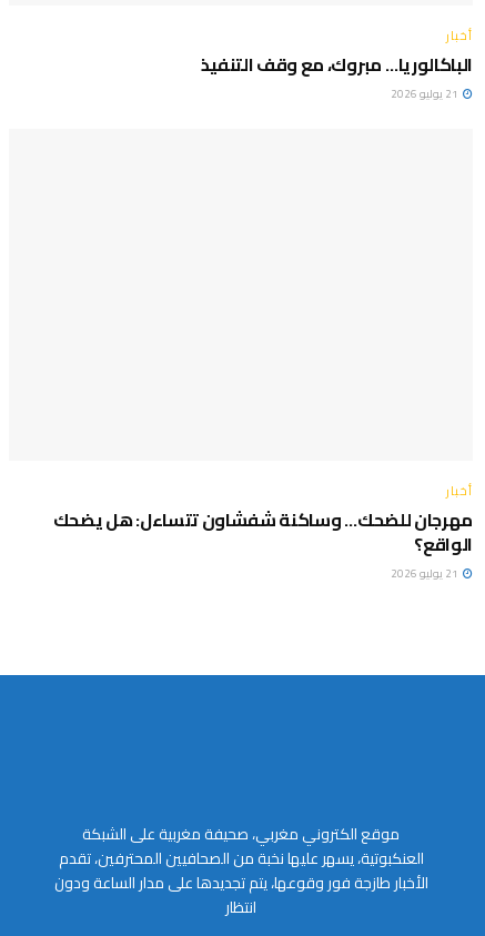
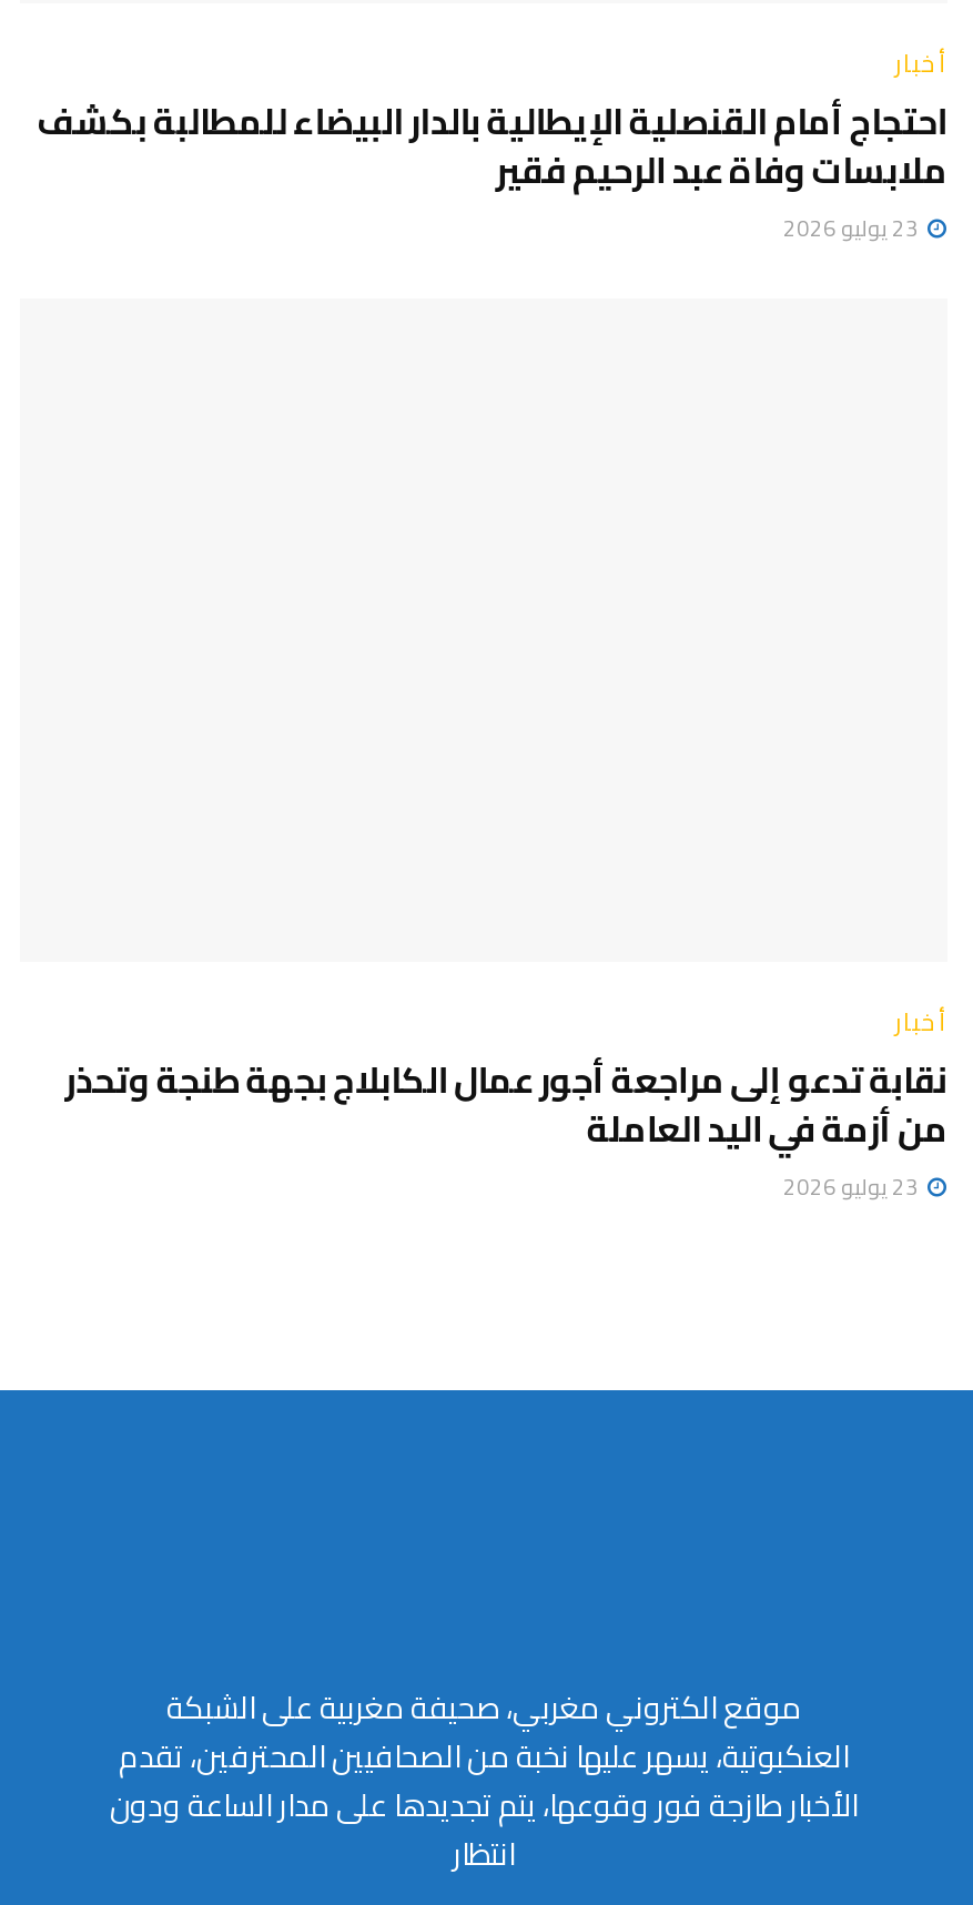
- الباكالوريا… مبروك، مع وقف التنفيذ
+ احتجاج أمام القنصلية الإيطالية بالدار البيضاء للمطالبة بكشف
+ ملابسات وفاة عبد الرحيم فقير

- مهرجان للضحك… وساكنة شفشاون تتساءل: هل يضحك
- الواقع؟
+ نقابة تدعو إلى مراجعة أجور عمال الكابلاج بجهة طنجة وتحذر
+ من أزمة في اليد العاملة
